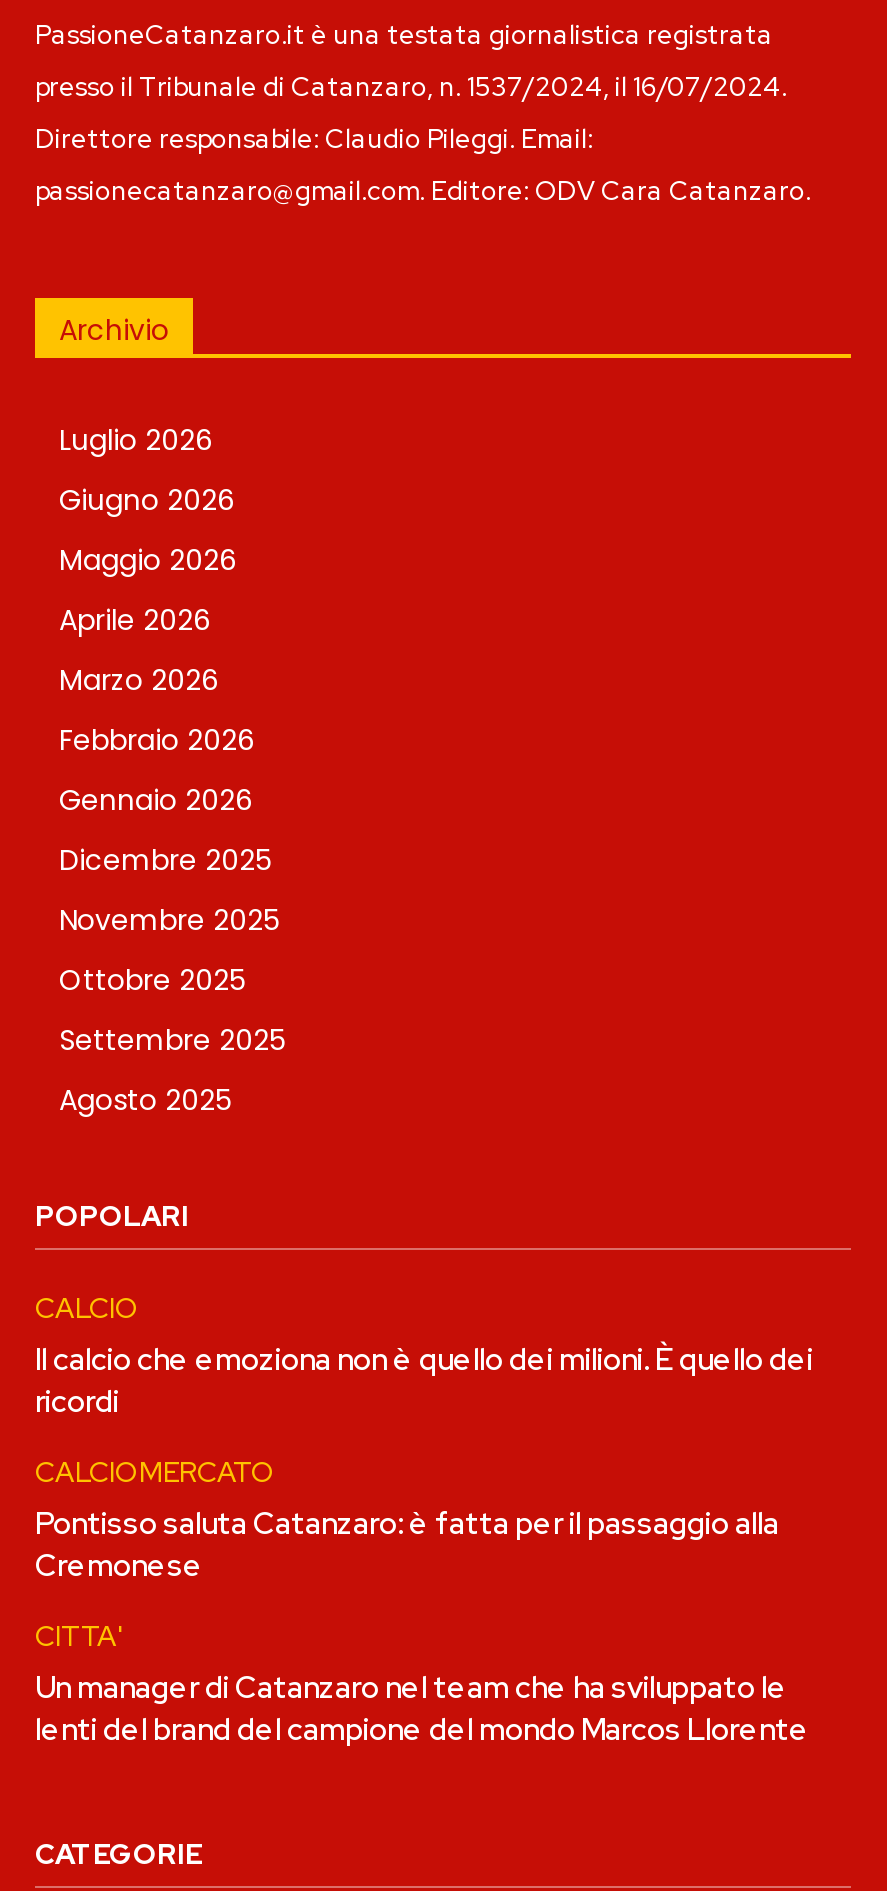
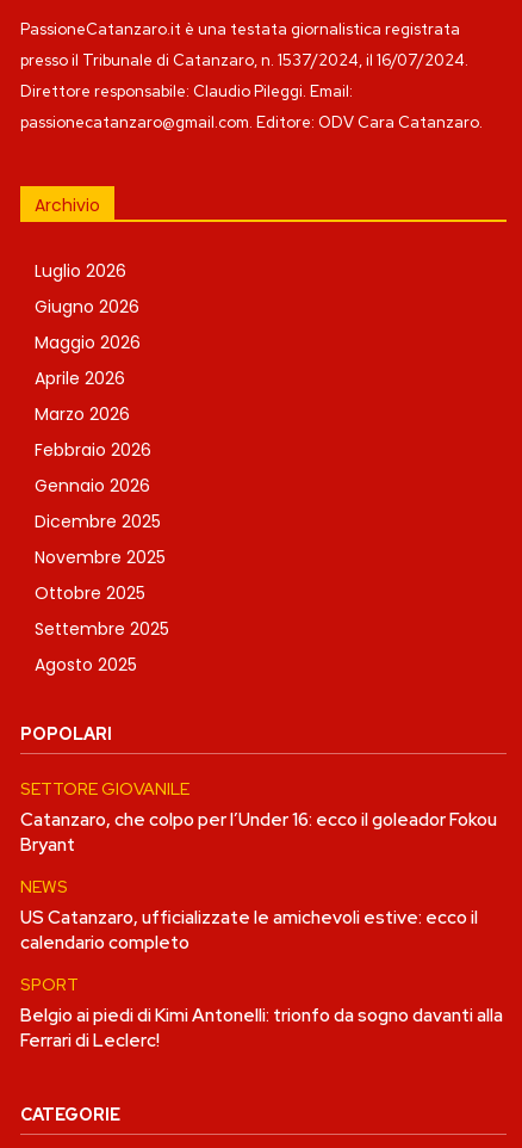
- CALCIO
- Il calcio che emoziona non è quello dei milioni. È quello dei
- ricordi
+ SETTORE GIOVANILE
+ Catanzaro, che colpo per l’Under 16: ecco il goleador Fokou
+ Bryant

- CALCIOMERCATO
- Pontisso saluta Catanzaro: è fatta per il passaggio alla
- Cremonese
+ NEWS
+ US Catanzaro, ufficializzate le amichevoli estive: ecco il
+ calendario completo

- CITTA'
- Un manager di Catanzaro nel team che ha sviluppato le
- lenti del brand del campione del mondo Marcos Llorente
+ SPORT
+ Belgio ai piedi di Kimi Antonelli: trionfo da sogno davanti alla
+ Ferrari di Leclerc!
